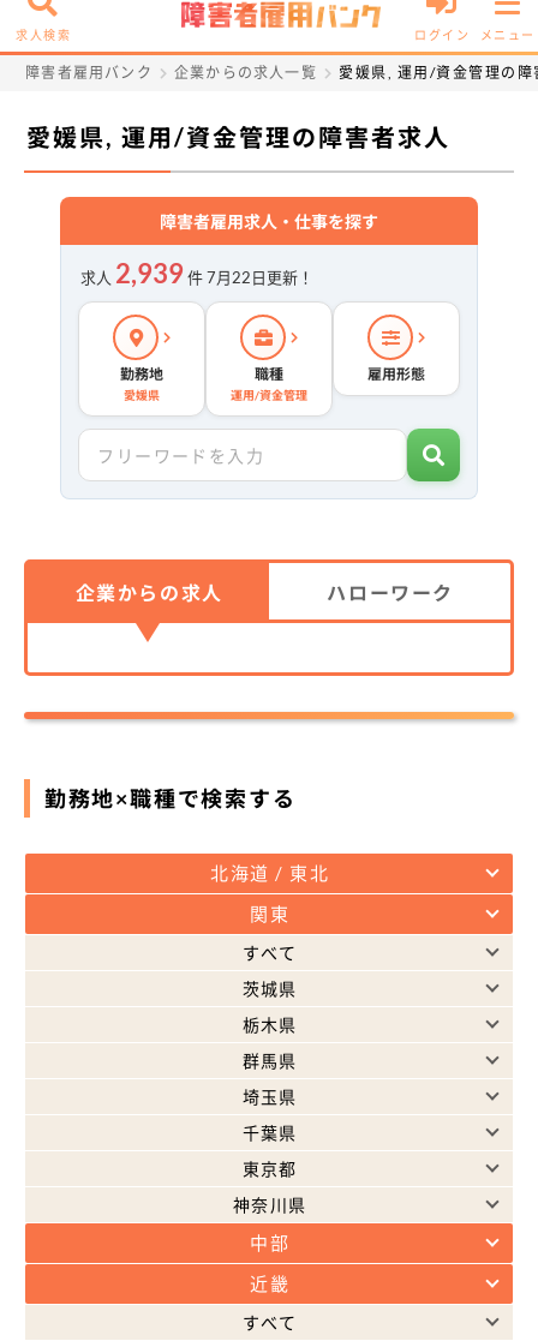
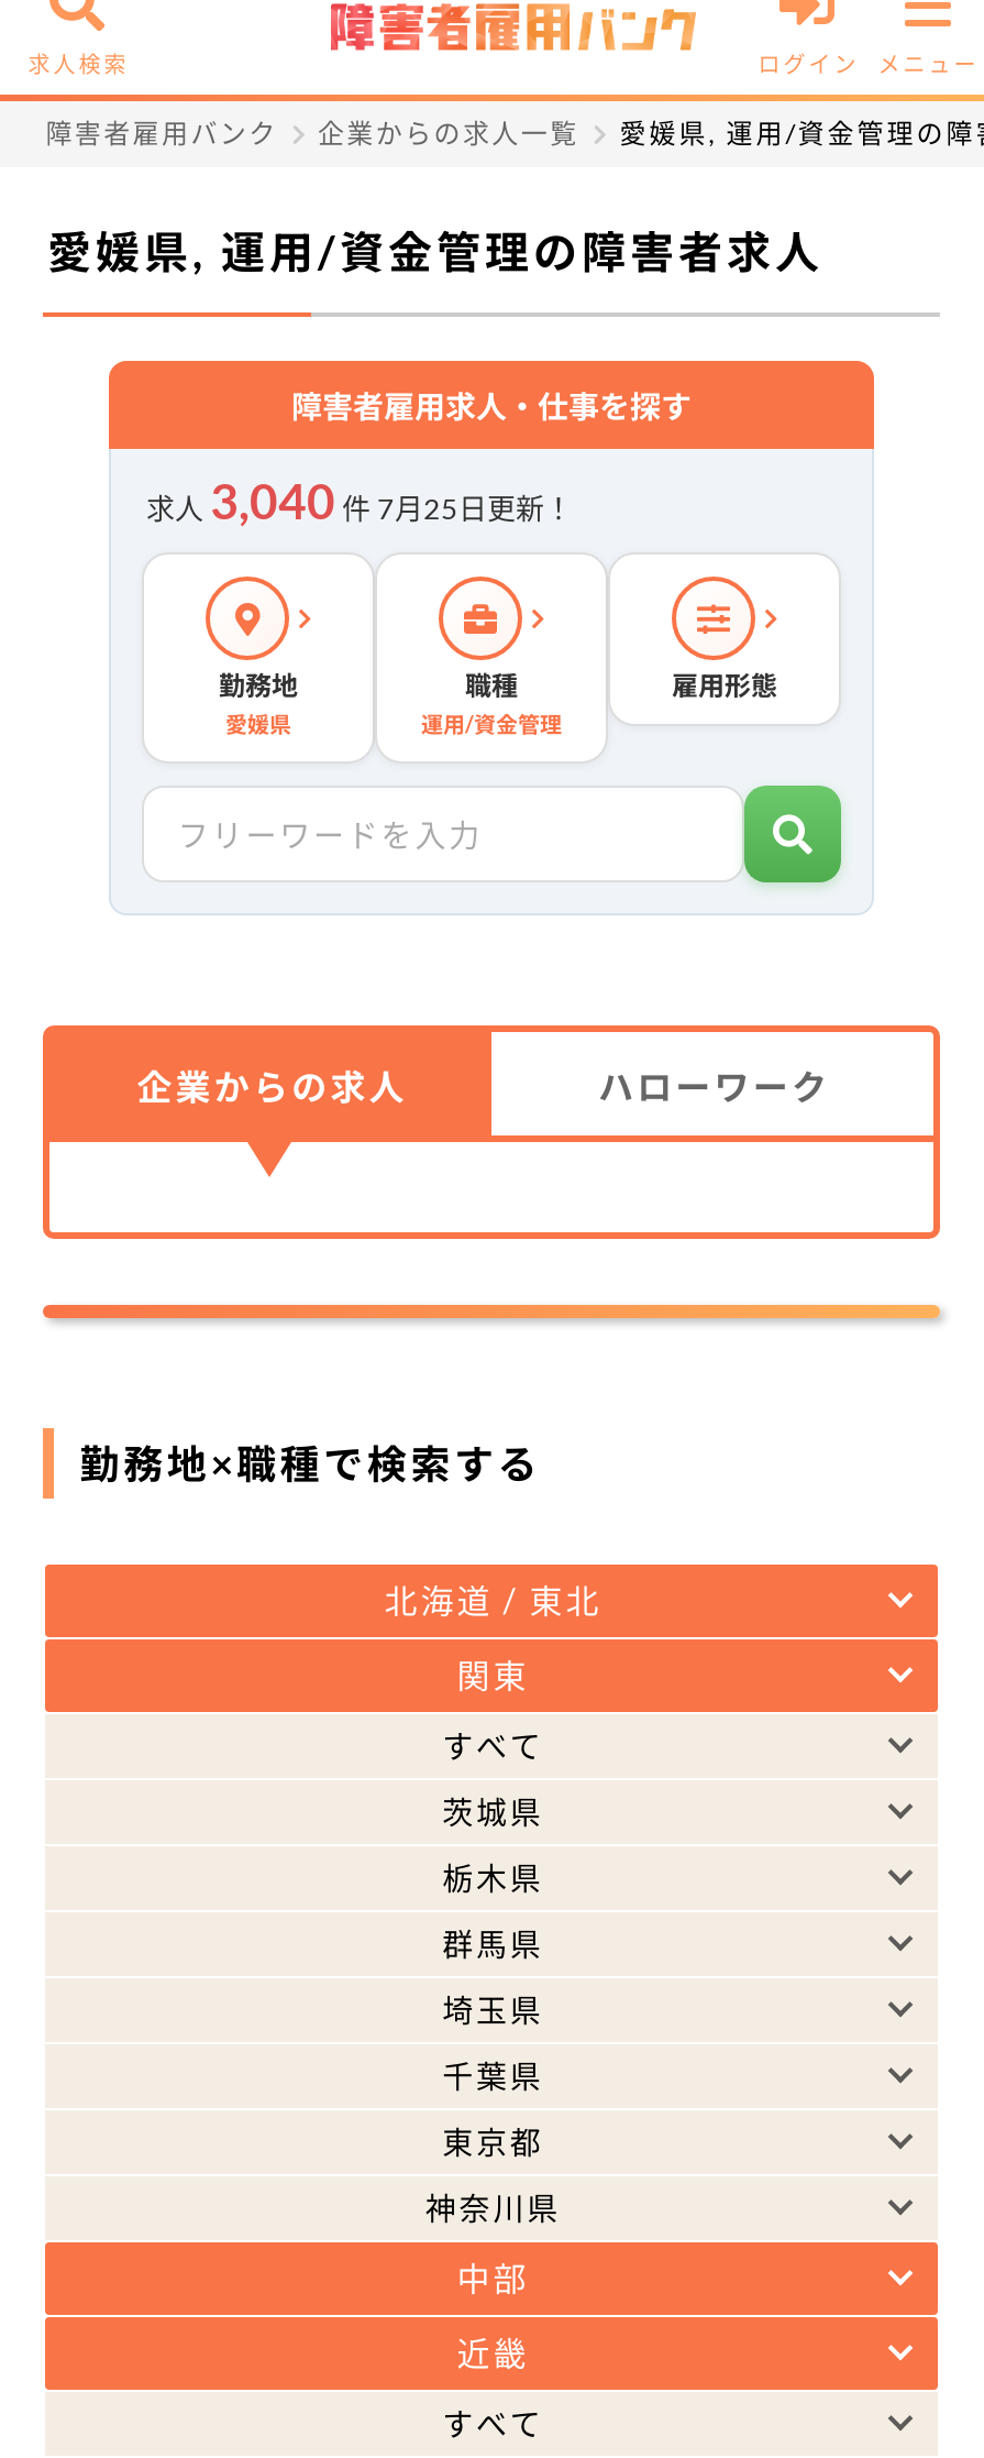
- 求人2,939件 7月22日更新！
+ 求人3,040件 7月25日更新！
